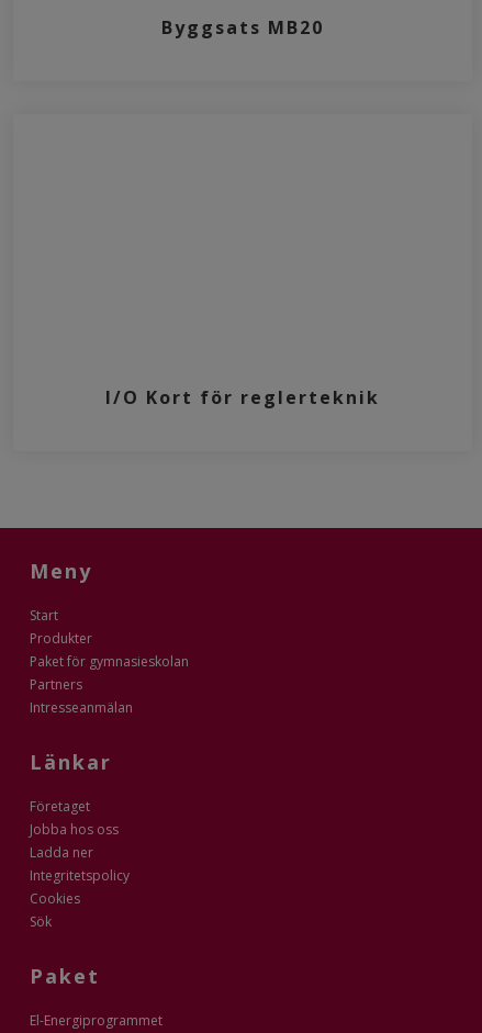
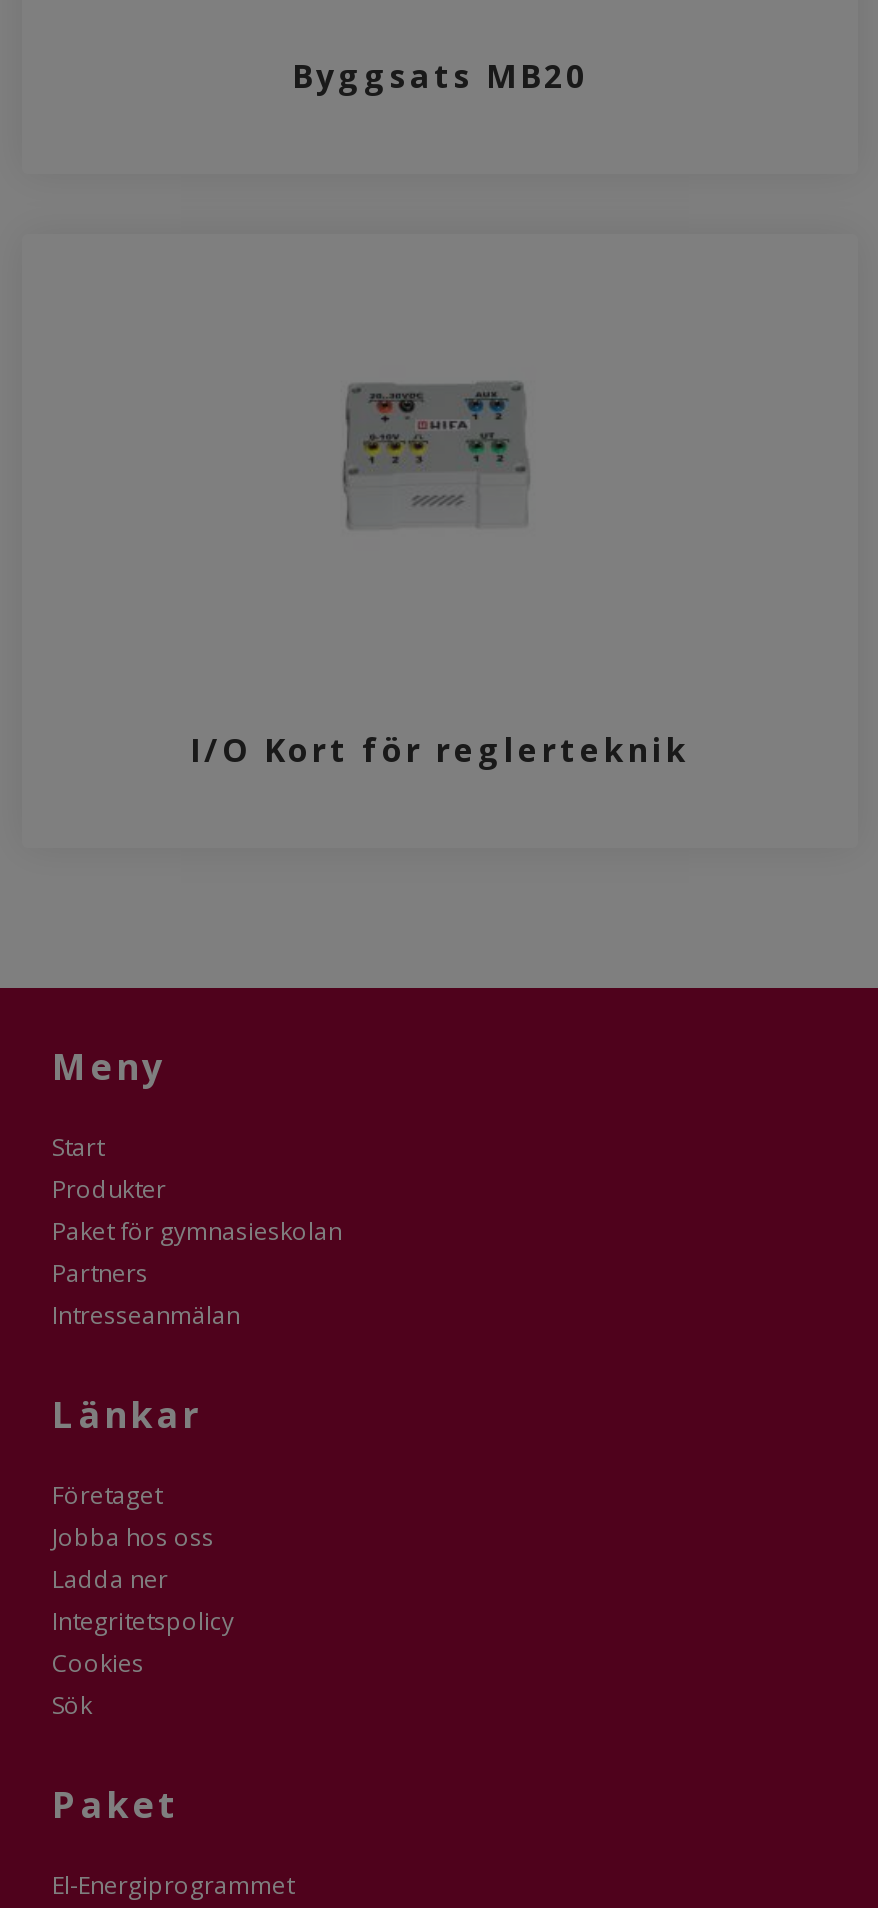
+ [image]
